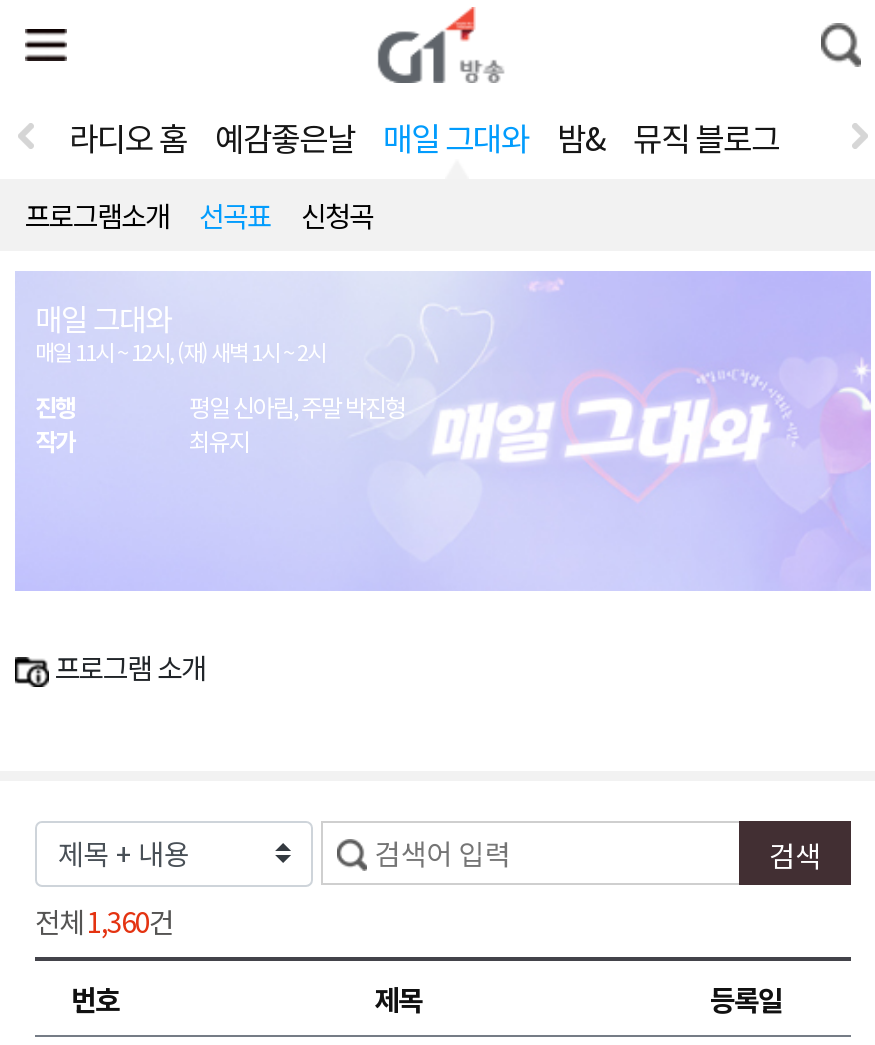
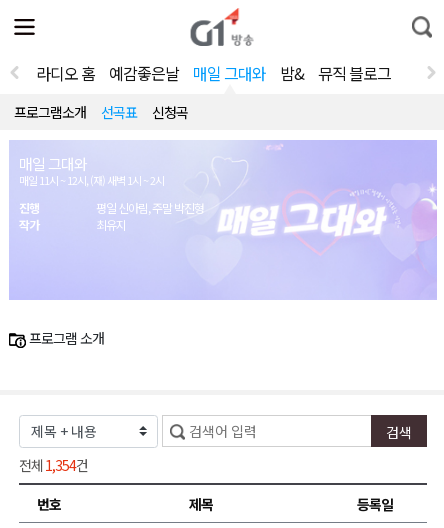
- 전체 1,360건
+ 전체 1,354건
